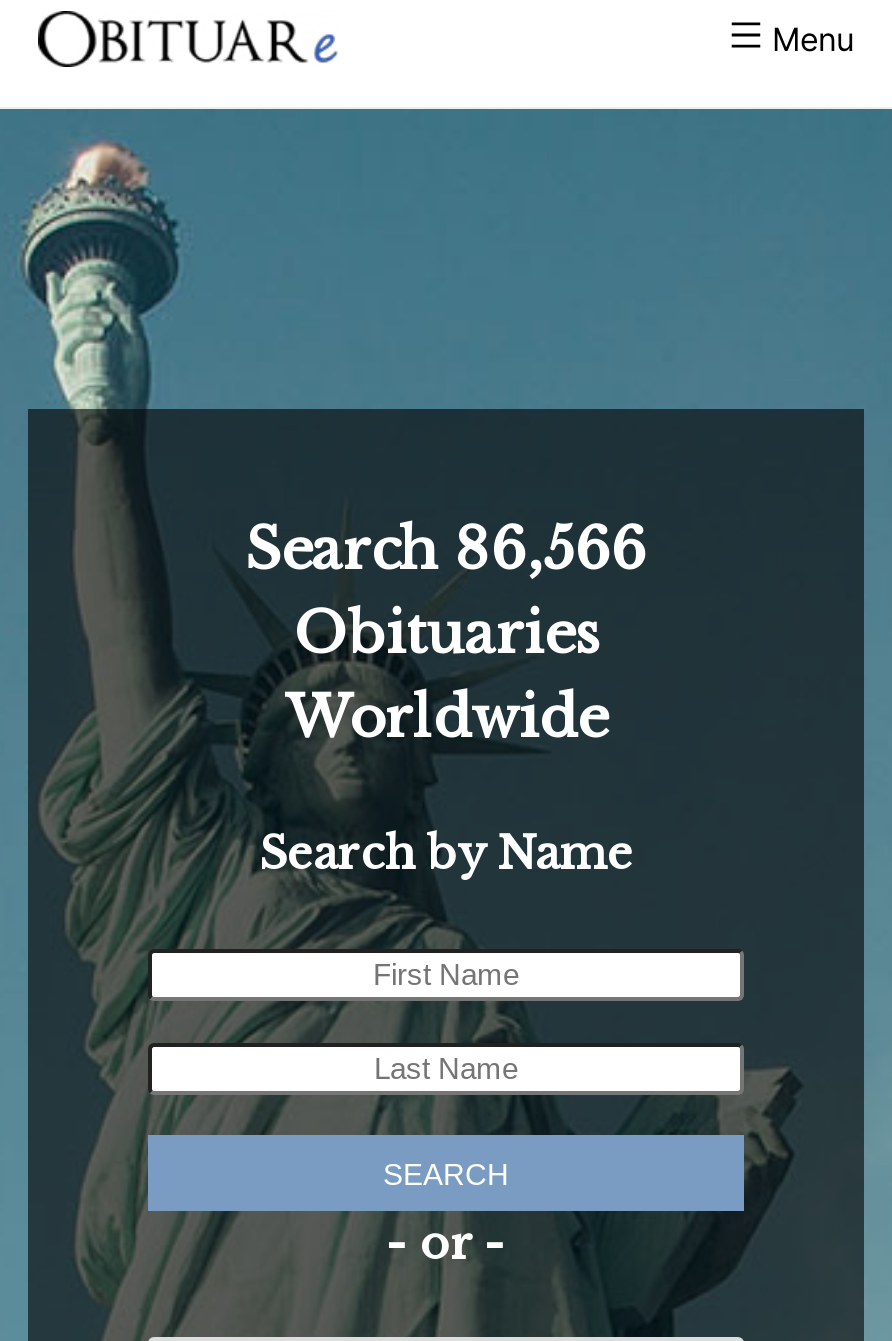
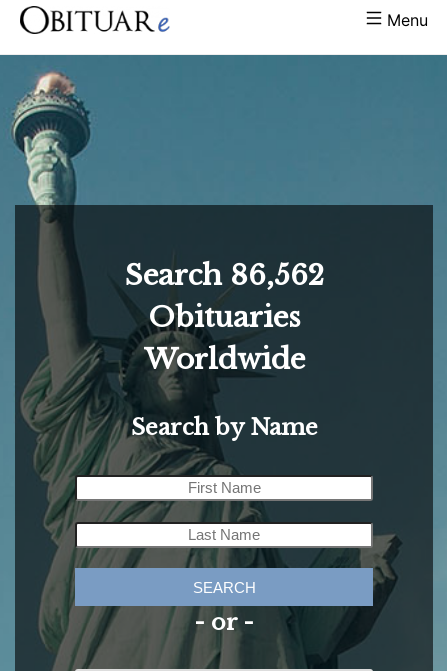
- Search 86,566
+ Search 86,562
